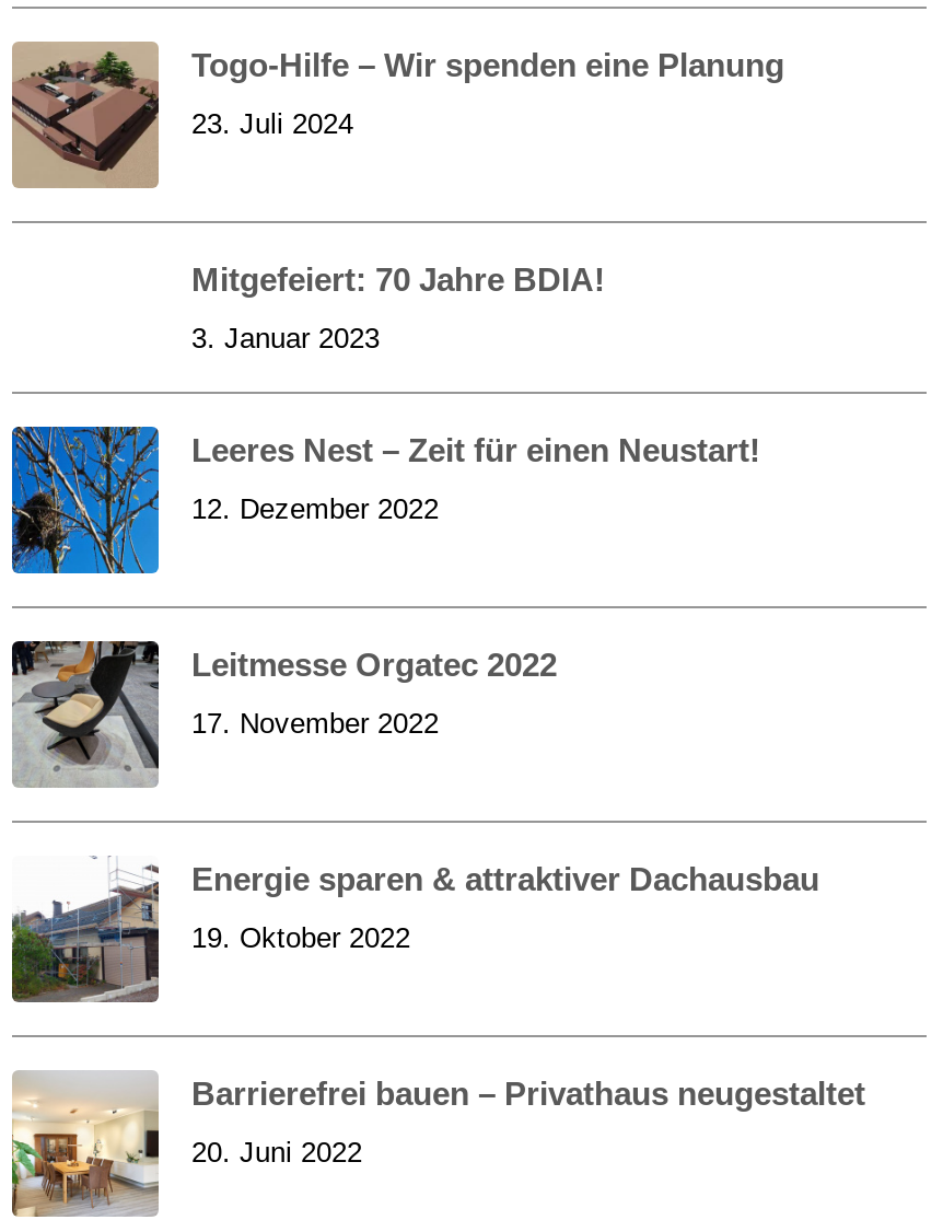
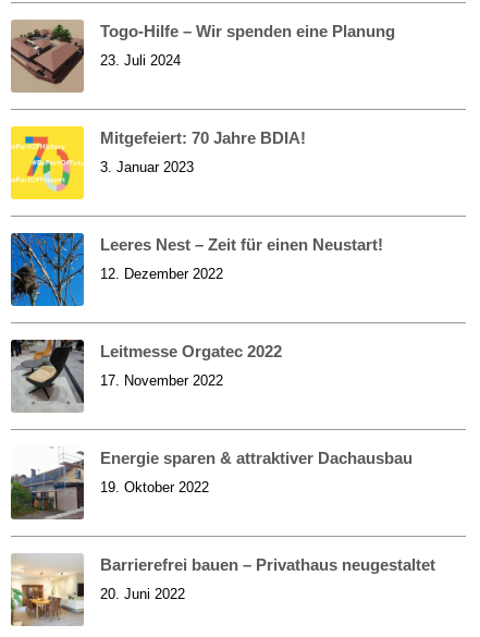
+ [image]
